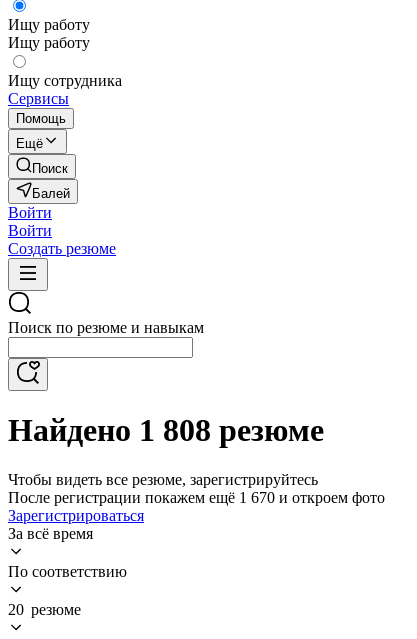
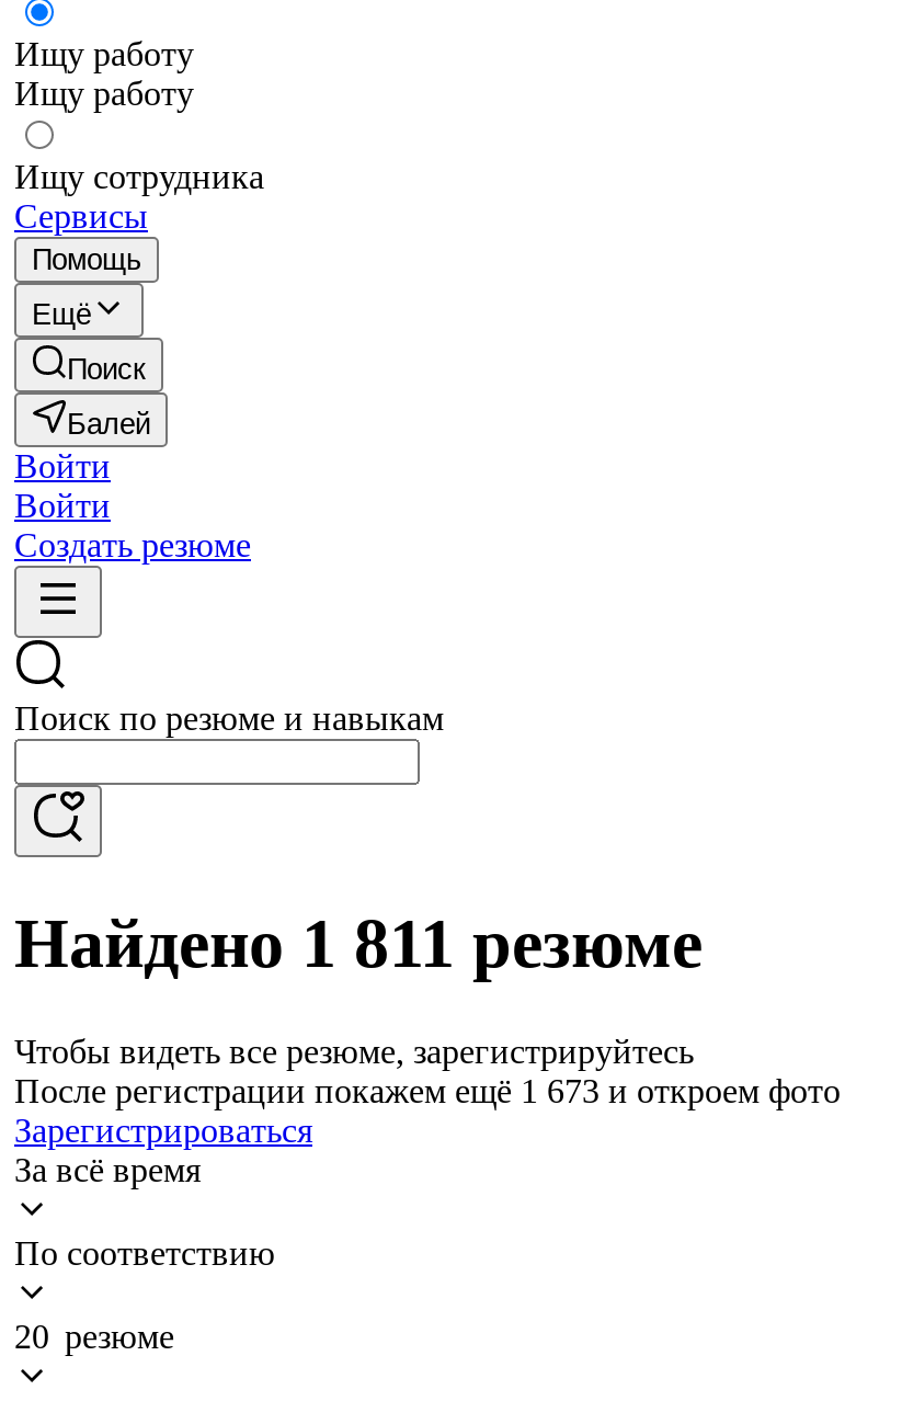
- Найдено 1 808 резюме
+ Найдено 1 811 резюме

- После регистрации покажем ещё 1 670 и откроем фото
+ После регистрации покажем ещё 1 673 и откроем фото
